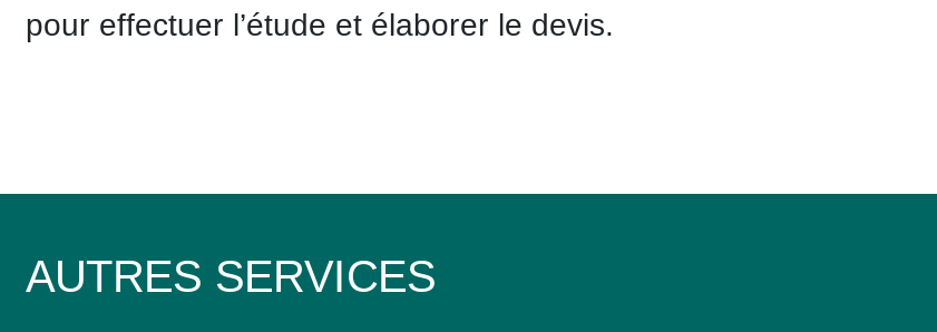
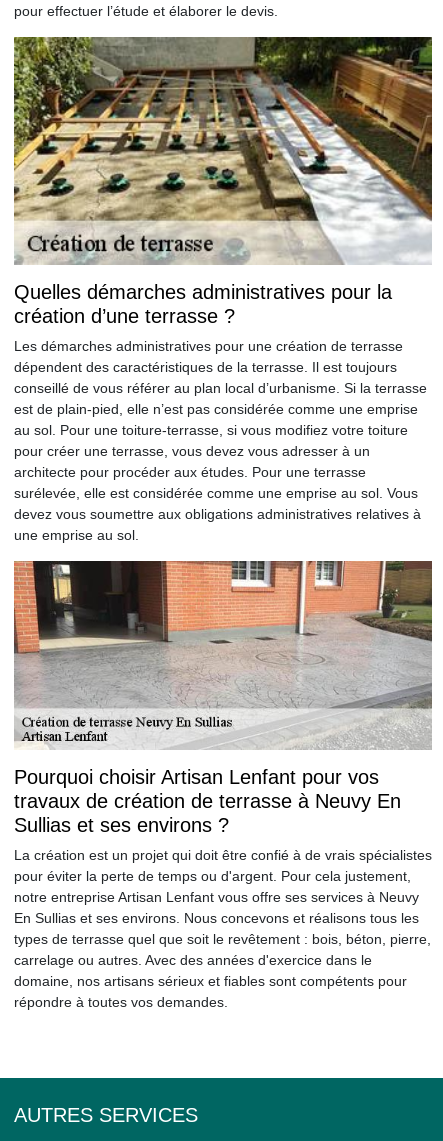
+ [image]
+ Quelles démarches administratives pour la
+ création d’une terrasse ?
+ Les démarches administratives pour une création de terrasse
+ dépendent des caractéristiques de la terrasse. Il est toujours
+ conseillé de vous référer au plan local d’urbanisme. Si la terrasse
+ est de plain-pied, elle n’est pas considérée comme une emprise
+ au sol. Pour une toiture-terrasse, si vous modifiez votre toiture
+ pour créer une terrasse, vous devez vous adresser à un
+ architecte pour procéder aux études. Pour une terrasse
+ surélevée, elle est considérée comme une emprise au sol. Vous
+ devez vous soumettre aux obligations administratives relatives à
+ une emprise au sol.

+ [image]
+ Pourquoi choisir Artisan Lenfant pour vos
+ travaux de création de terrasse à Neuvy En
+ Sullias et ses environs ?
+ La création est un projet qui doit être confié à de vrais spécialistes
+ pour éviter la perte de temps ou d'argent. Pour cela justement,
+ notre entreprise Artisan Lenfant vous offre ses services à Neuvy
+ En Sullias et ses environs. Nous concevons et réalisons tous les
+ types de terrasse quel que soit le revêtement : bois, béton, pierre,
+ carrelage ou autres. Avec des années d'exercice dans le
+ domaine, nos artisans sérieux et fiables sont compétents pour
+ répondre à toutes vos demandes.
